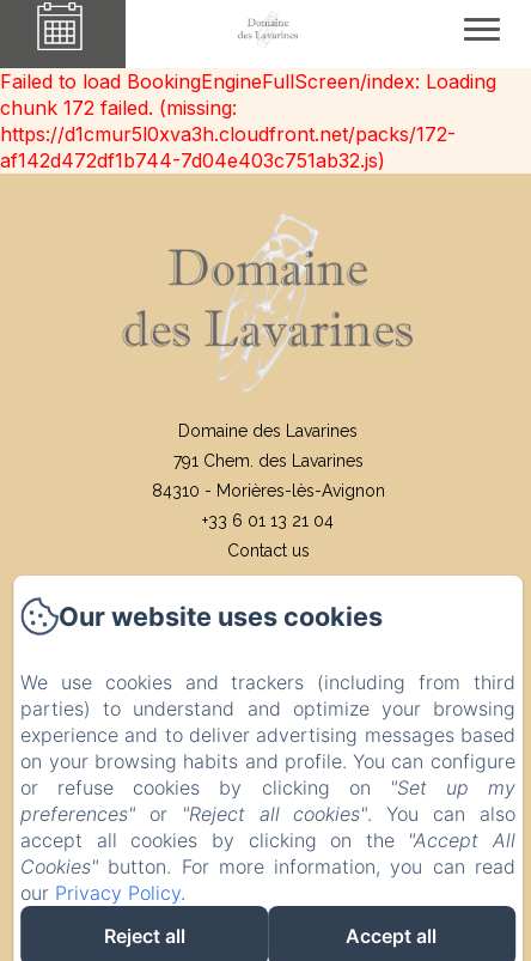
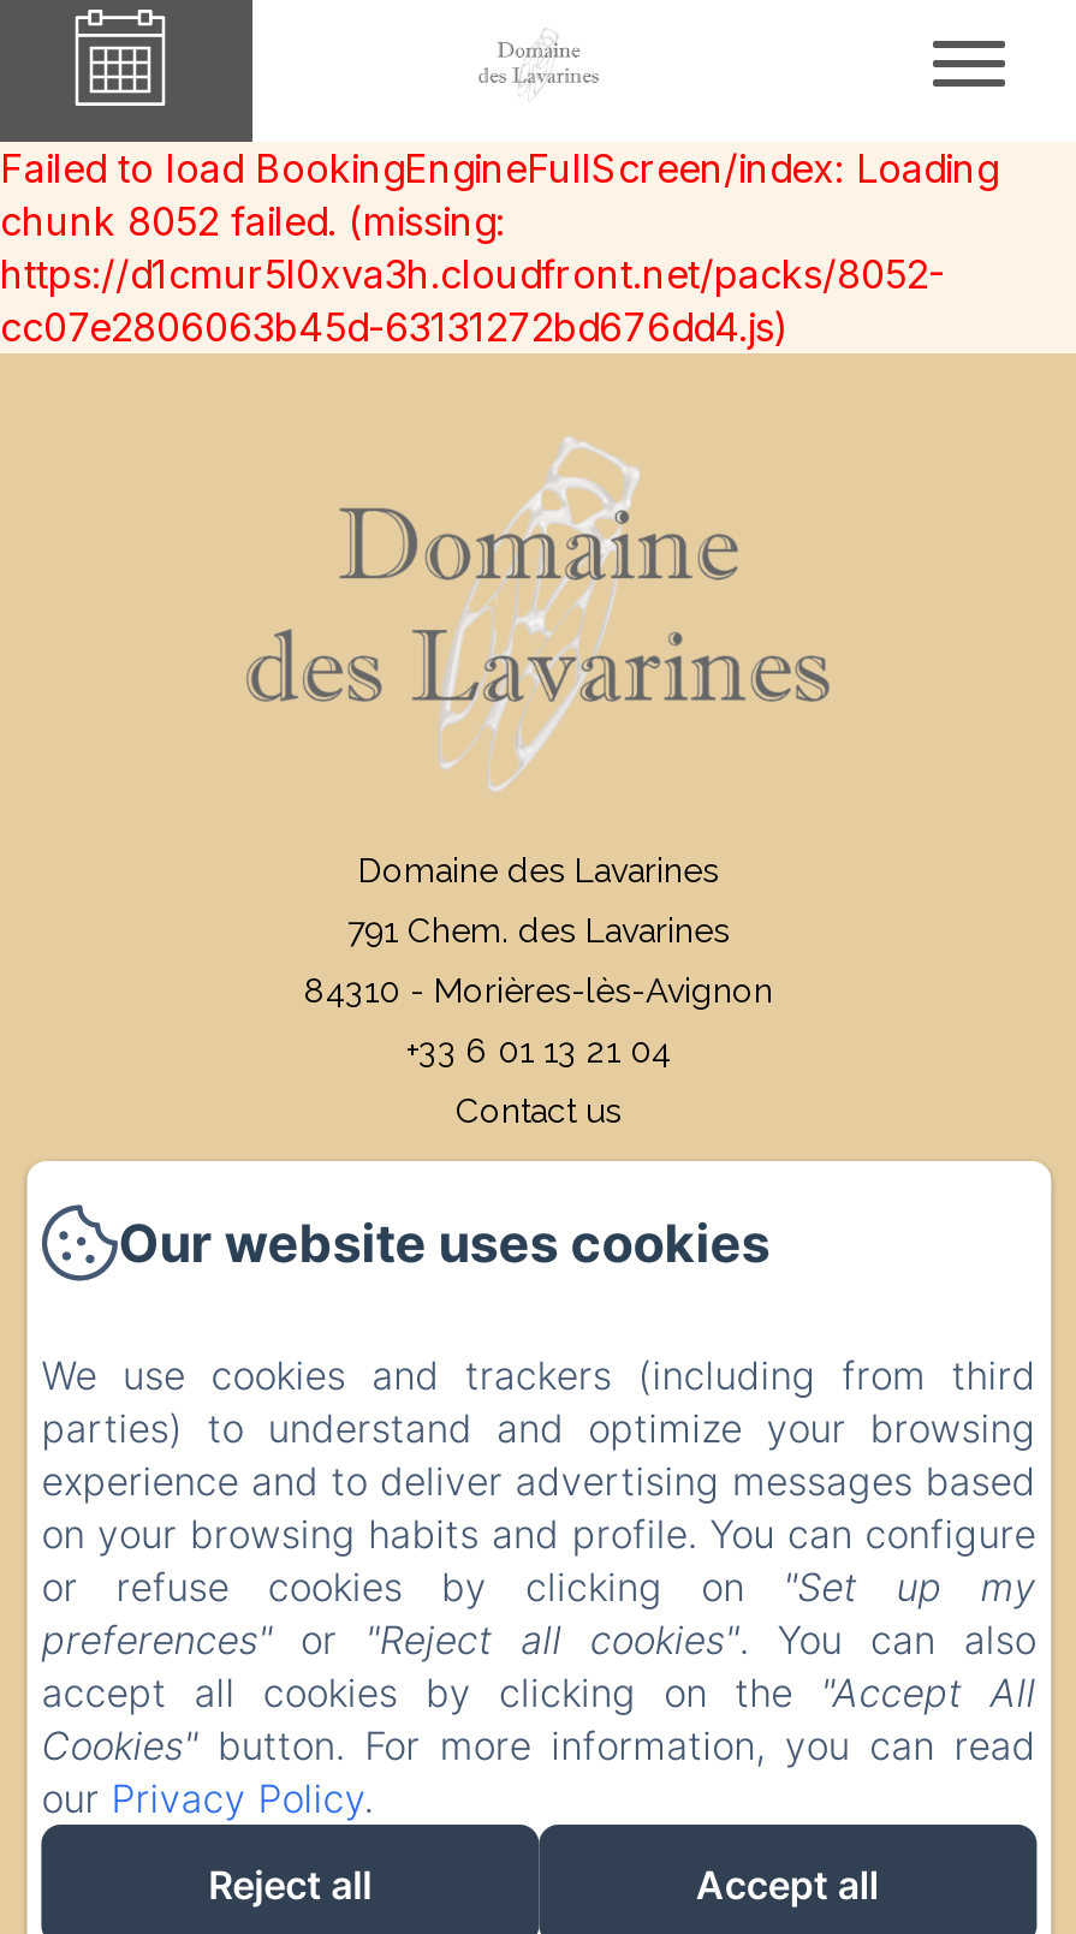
- chunk 172 failed. (missing:
- https://d1cmur5l0xva3h.cloudfront.net/packs/172-
- af142d472df1b744-7d04e403c751ab32.js)
+ chunk 8052 failed. (missing:
+ https://d1cmur5l0xva3h.cloudfront.net/packs/8052-
+ cc07e2806063b45d-63131272bd676dd4.js)
